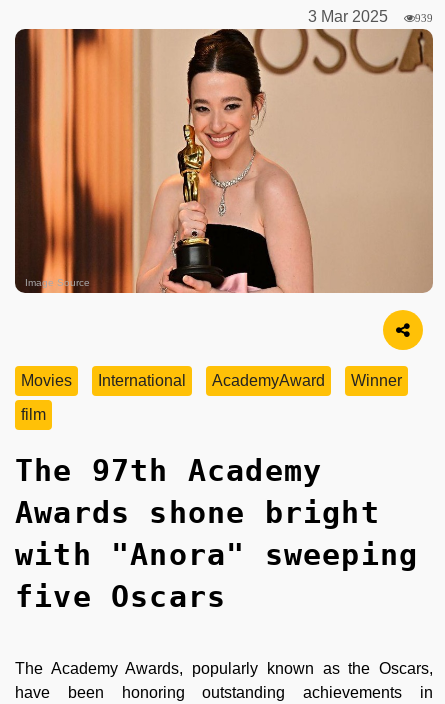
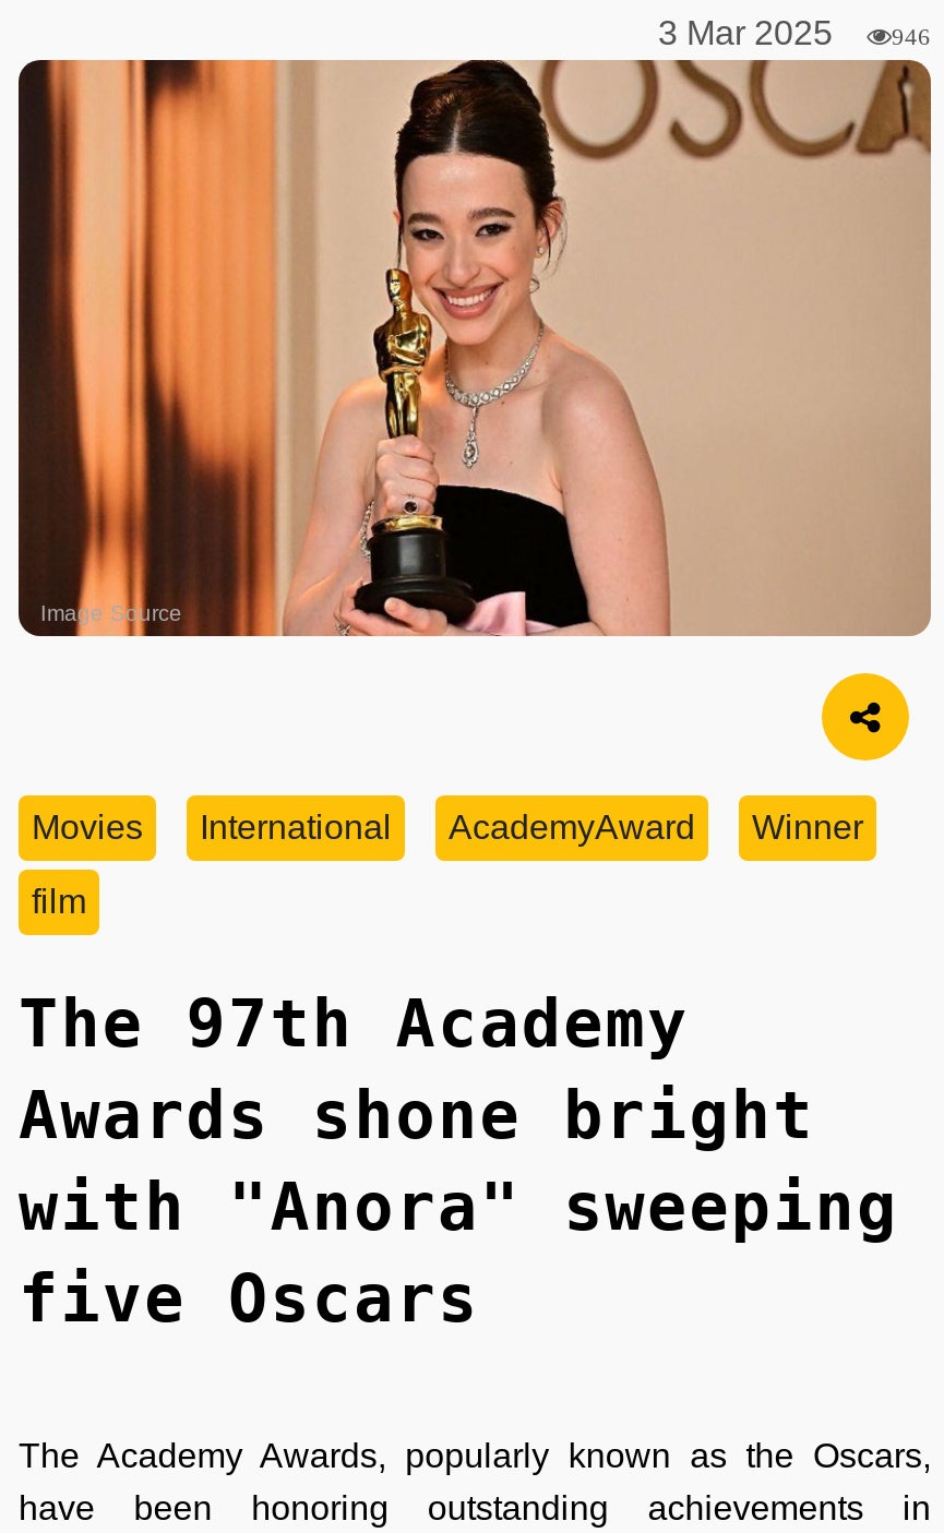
- 3 Mar 2025 939
+ 3 Mar 2025 946
